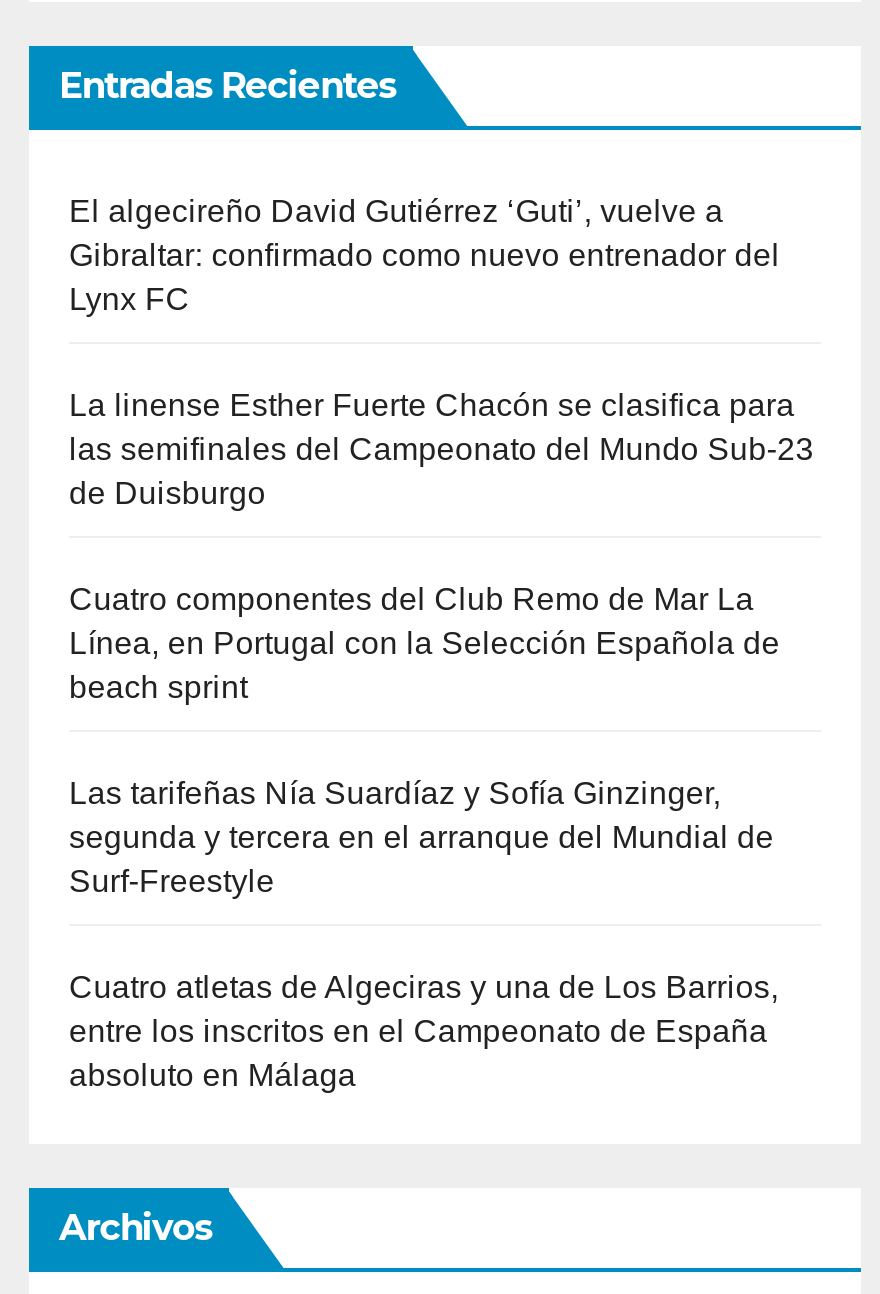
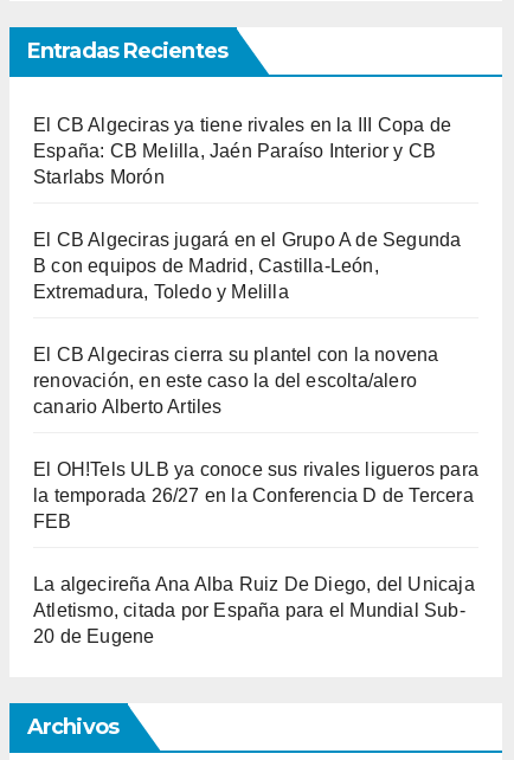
- El algecireño David Gutiérrez ‘Guti’, vuelve a
- Gibraltar: confirmado como nuevo entrenador del
- Lynx FC
+ El CB Algeciras ya tiene rivales en la III Copa de
+ España: CB Melilla, Jaén Paraíso Interior y CB
+ Starlabs Morón

- La linense Esther Fuerte Chacón se clasifica para
- las semifinales del Campeonato del Mundo Sub-23
- de Duisburgo
+ El CB Algeciras jugará en el Grupo A de Segunda
+ B con equipos de Madrid, Castilla-León,
+ Extremadura, Toledo y Melilla

- Cuatro componentes del Club Remo de Mar La
- Línea, en Portugal con la Selección Española de
- beach sprint
+ El CB Algeciras cierra su plantel con la novena
+ renovación, en este caso la del escolta/alero
+ canario Alberto Artiles

- Las tarifeñas Nía Suardíaz y Sofía Ginzinger,
- segunda y tercera en el arranque del Mundial de
- Surf-Freestyle
+ El OH!Tels ULB ya conoce sus rivales ligueros para
+ la temporada 26/27 en la Conferencia D de Tercera
+ FEB

- Cuatro atletas de Algeciras y una de Los Barrios,
- entre los inscritos en el Campeonato de España
- absoluto en Málaga
+ La algecireña Ana Alba Ruiz De Diego, del Unicaja
+ Atletismo, citada por España para el Mundial Sub-
+ 20 de Eugene
